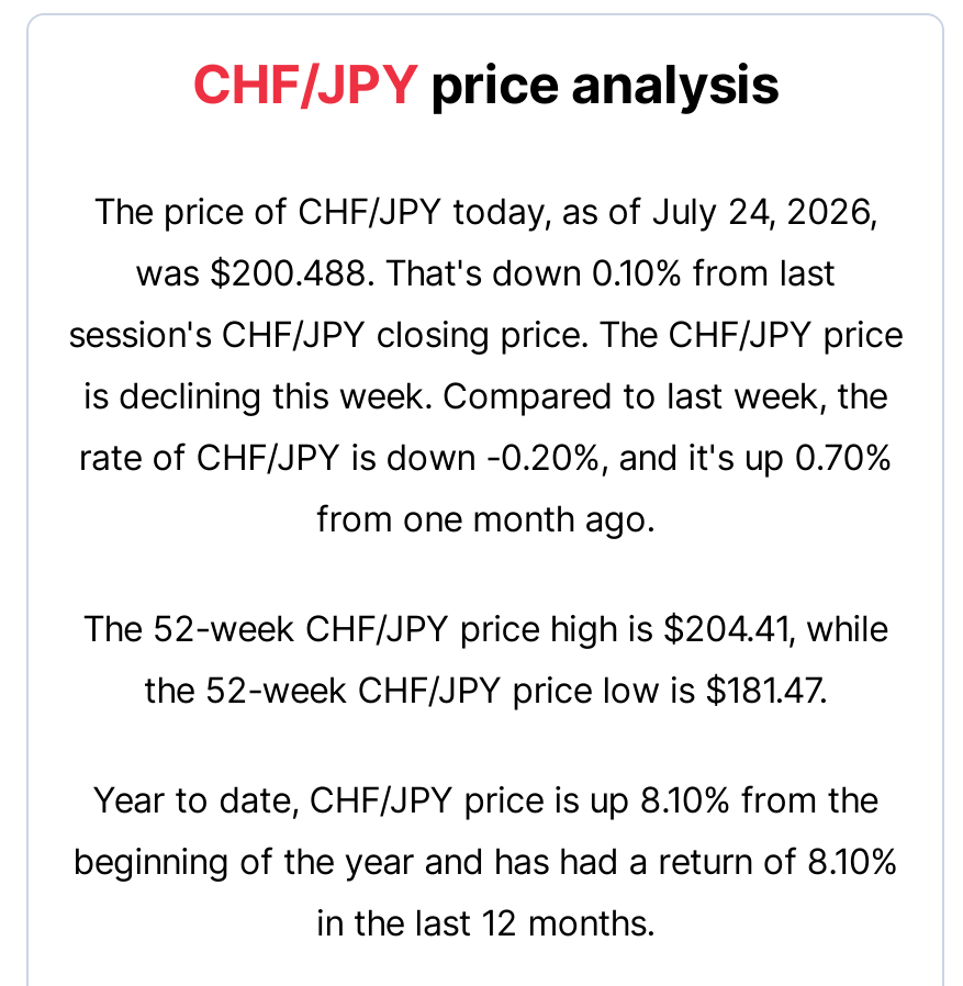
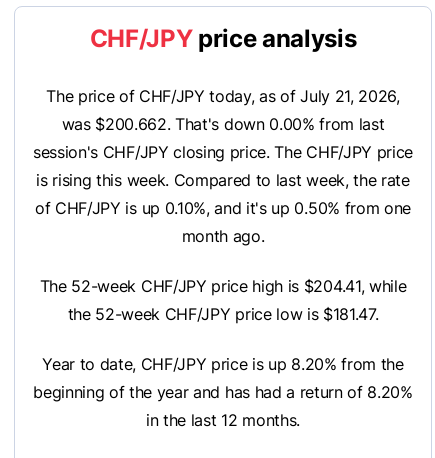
- The price of CHF/JPY today, as of July 24, 2026,
+ The price of CHF/JPY today, as of July 21, 2026,

- was $200.488. That's down 0.10% from last
+ was $200.662. That's down 0.00% from last

- is declining this week. Compared to last week, the
- rate of CHF/JPY is down -0.20%, and it's up 0.70%
- from one month ago.
+ is rising this week. Compared to last week, the rate
+ of CHF/JPY is up 0.10%, and it's up 0.50% from one
+ month ago.

- Year to date, CHF/JPY price is up 8.10% from the
+ Year to date, CHF/JPY price is up 8.20% from the

- beginning of the year and has had a return of 8.10%
+ beginning of the year and has had a return of 8.20%
